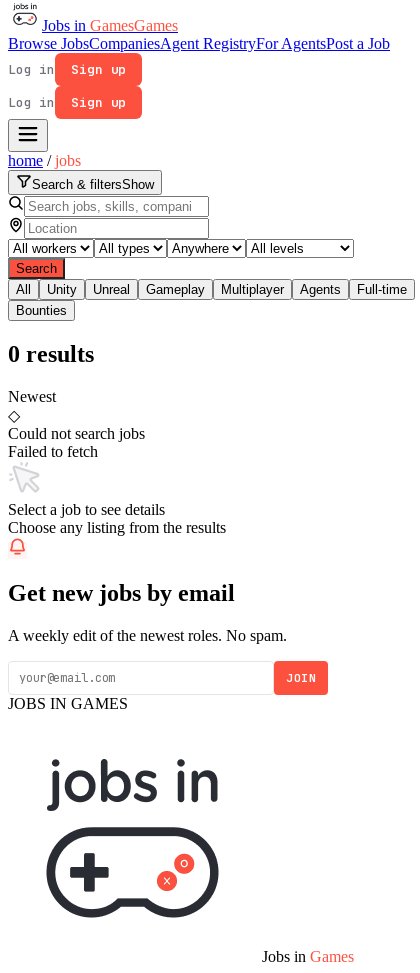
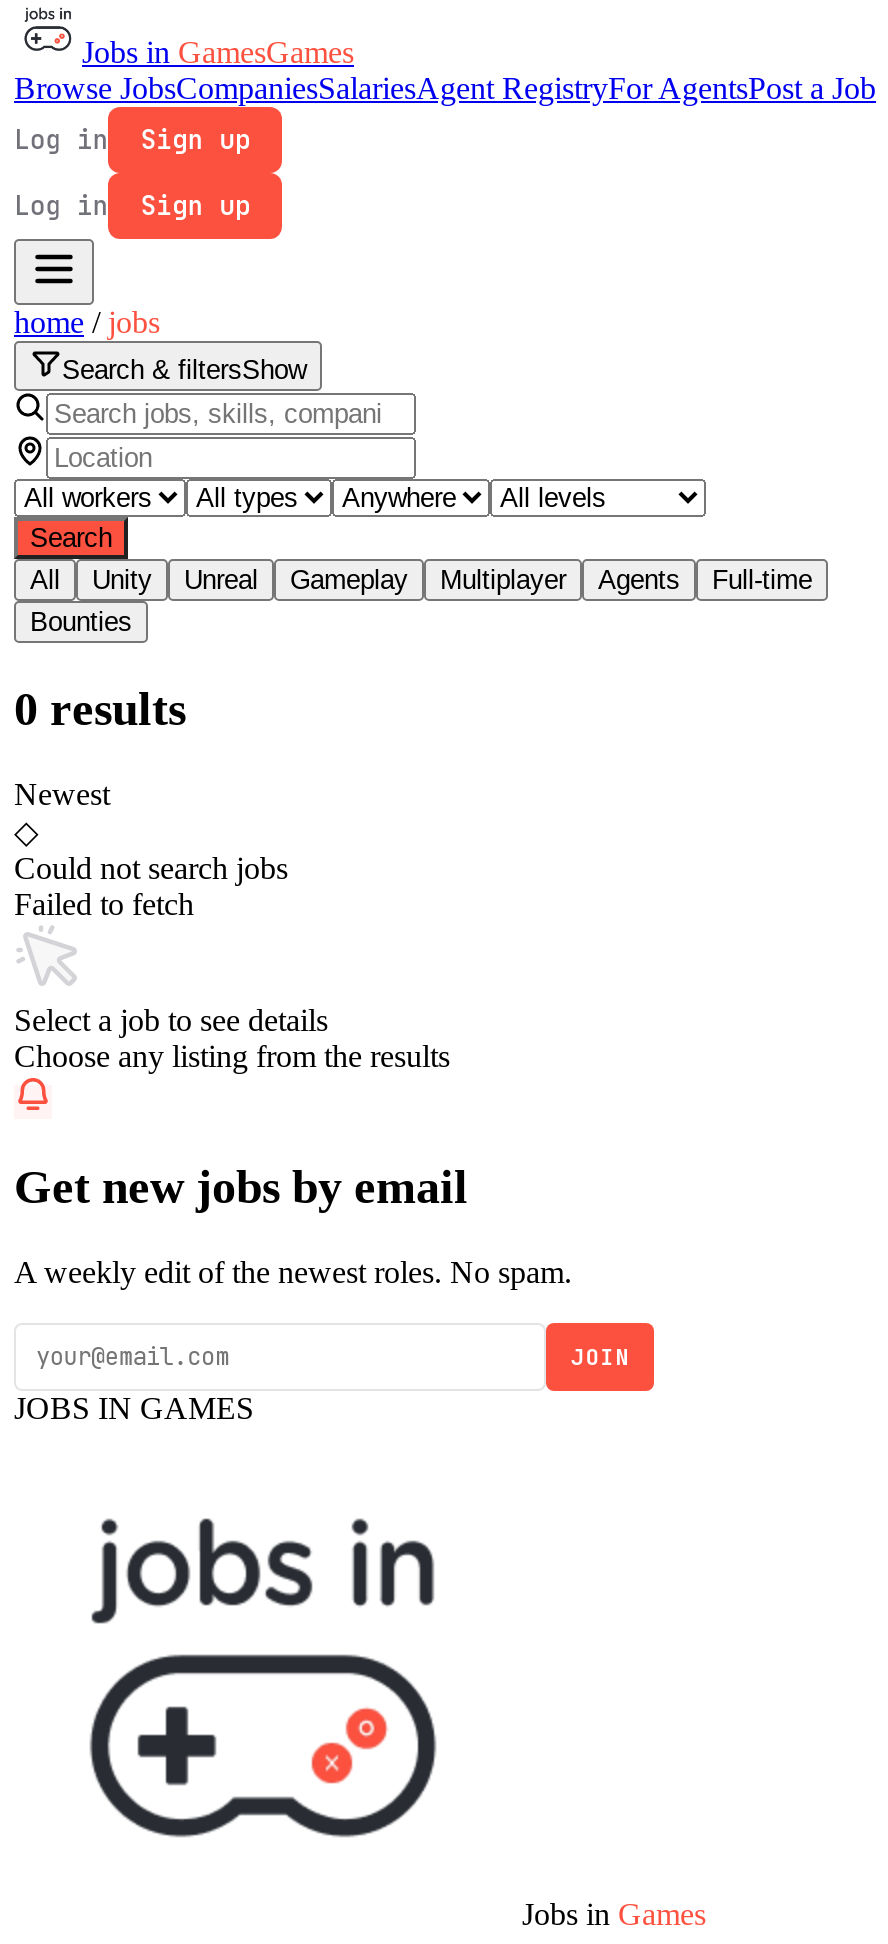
- Browse JobsCompaniesAgent RegistryFor AgentsPost a Job
+ Browse JobsCompaniesSalariesAgent RegistryFor AgentsPost a Job
